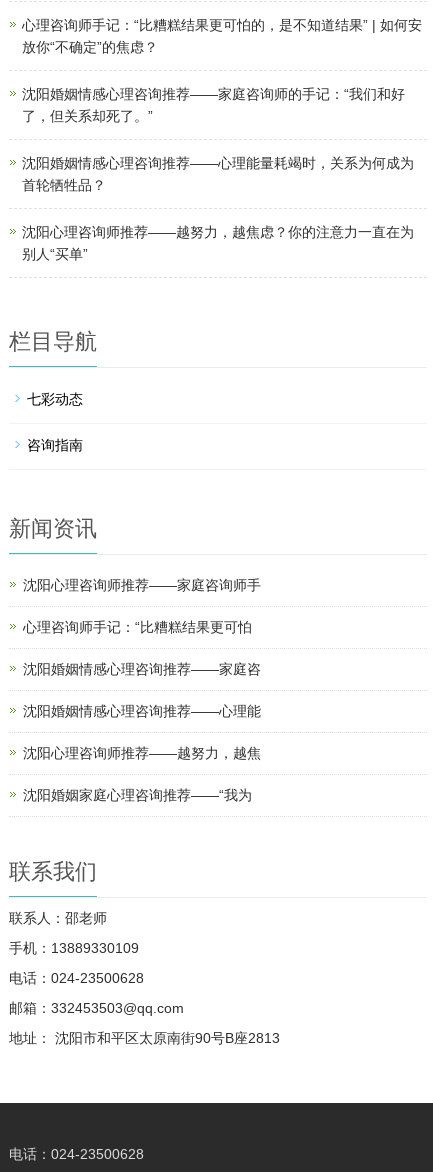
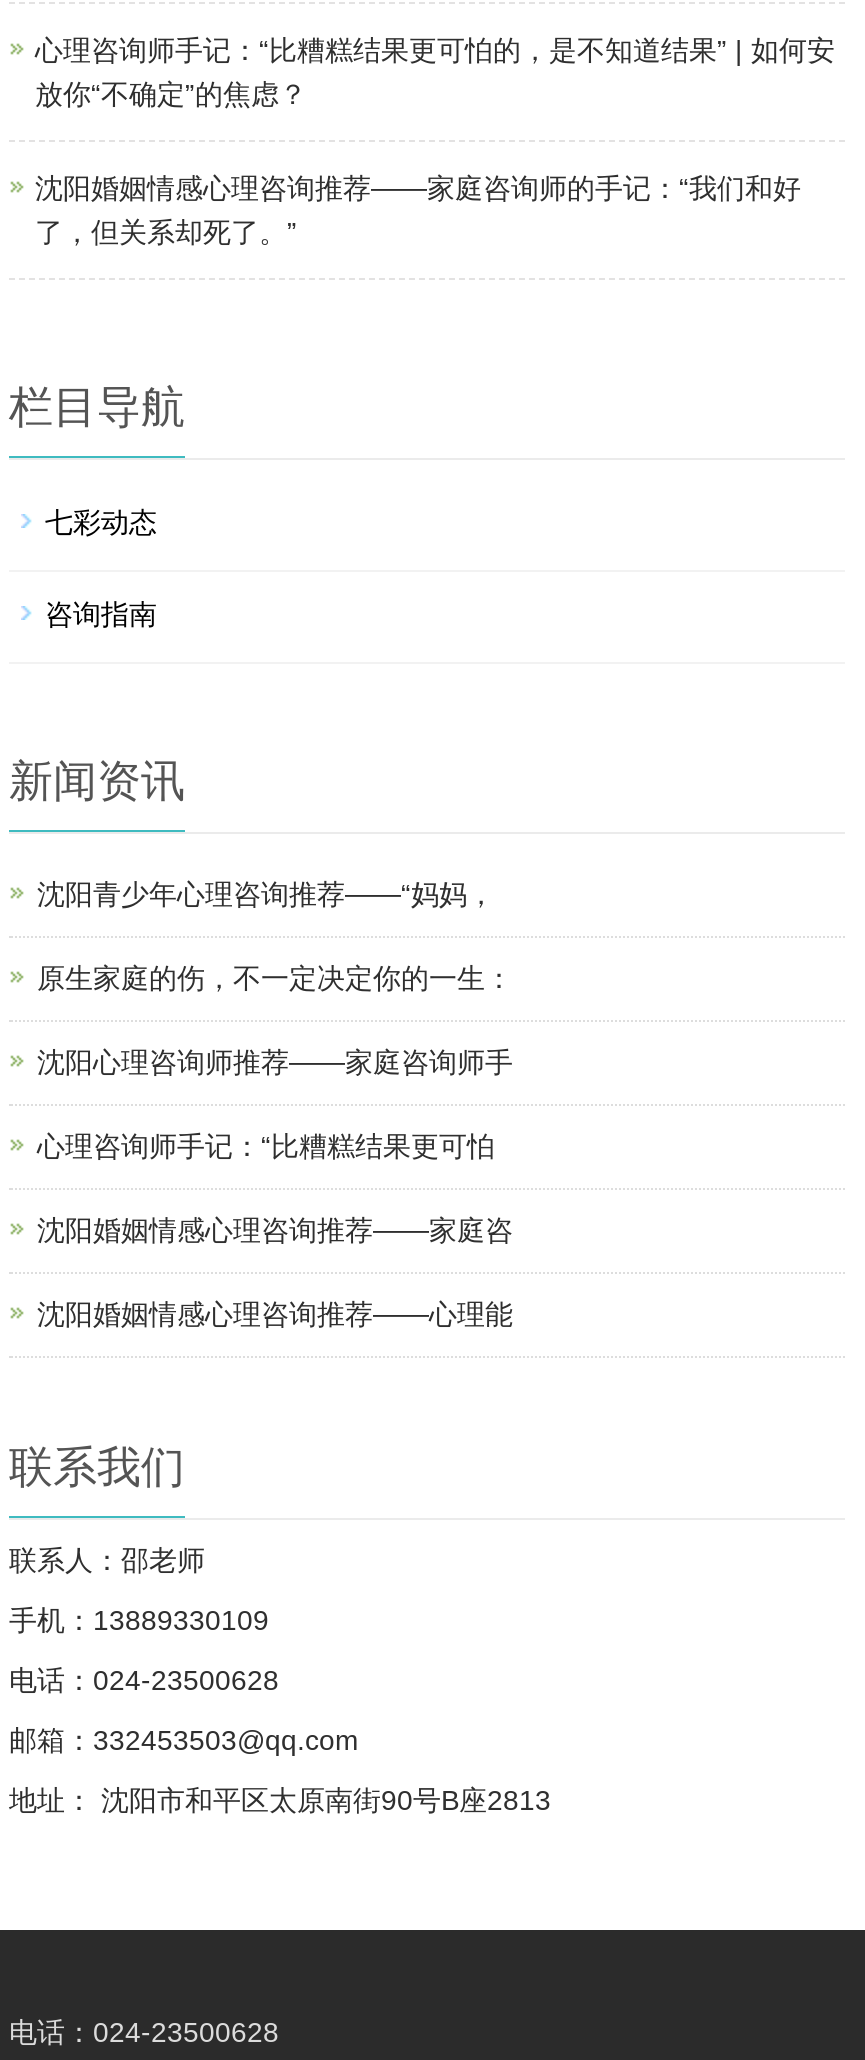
- 沈阳婚姻情感心理咨询推荐——心理能量耗竭时，关系为何成为
- 首轮牺牲品？
- 沈阳心理咨询师推荐——越努力，越焦虑？你的注意力一直在为
- 别人“买单”

+ 沈阳青少年心理咨询推荐——“妈妈，
+ 原生家庭的伤，不一定决定你的一生：

- 沈阳心理咨询师推荐——越努力，越焦
- 沈阳婚姻家庭心理咨询推荐——“我为
